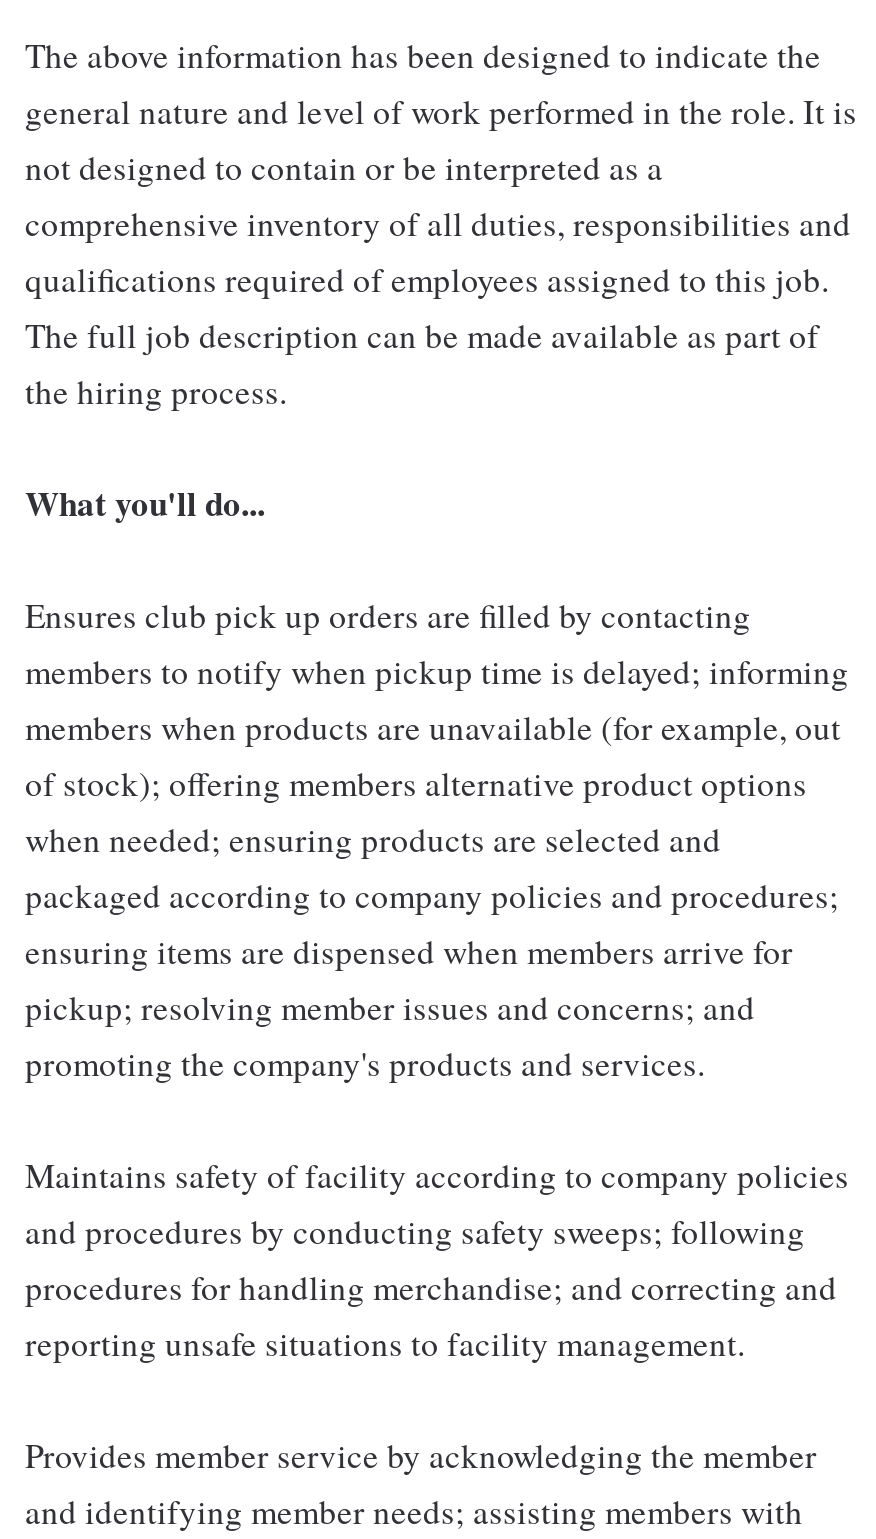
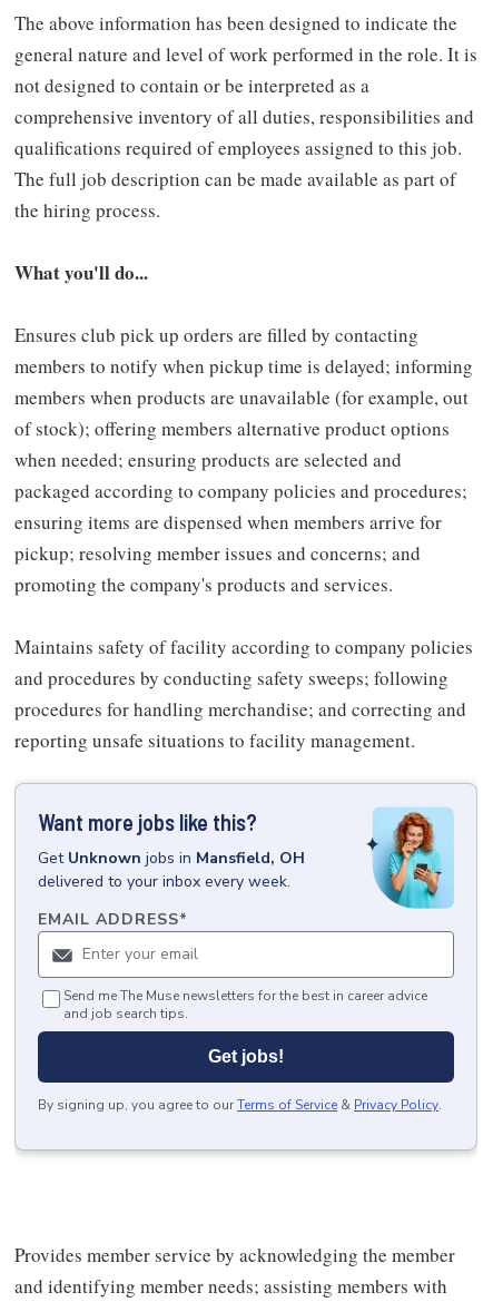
+ [image]
+ Want more jobs like this?
+ Get Unknown jobs in Mansfield, OH
+ delivered to your inbox every week.
+ EMAIL ADDRESS*

+ Send me The Muse newsletters for the best in career advice
+ and job search tips.
+ Get jobs!
+ By signing up, you agree to our Terms of Service & Privacy Policy.
